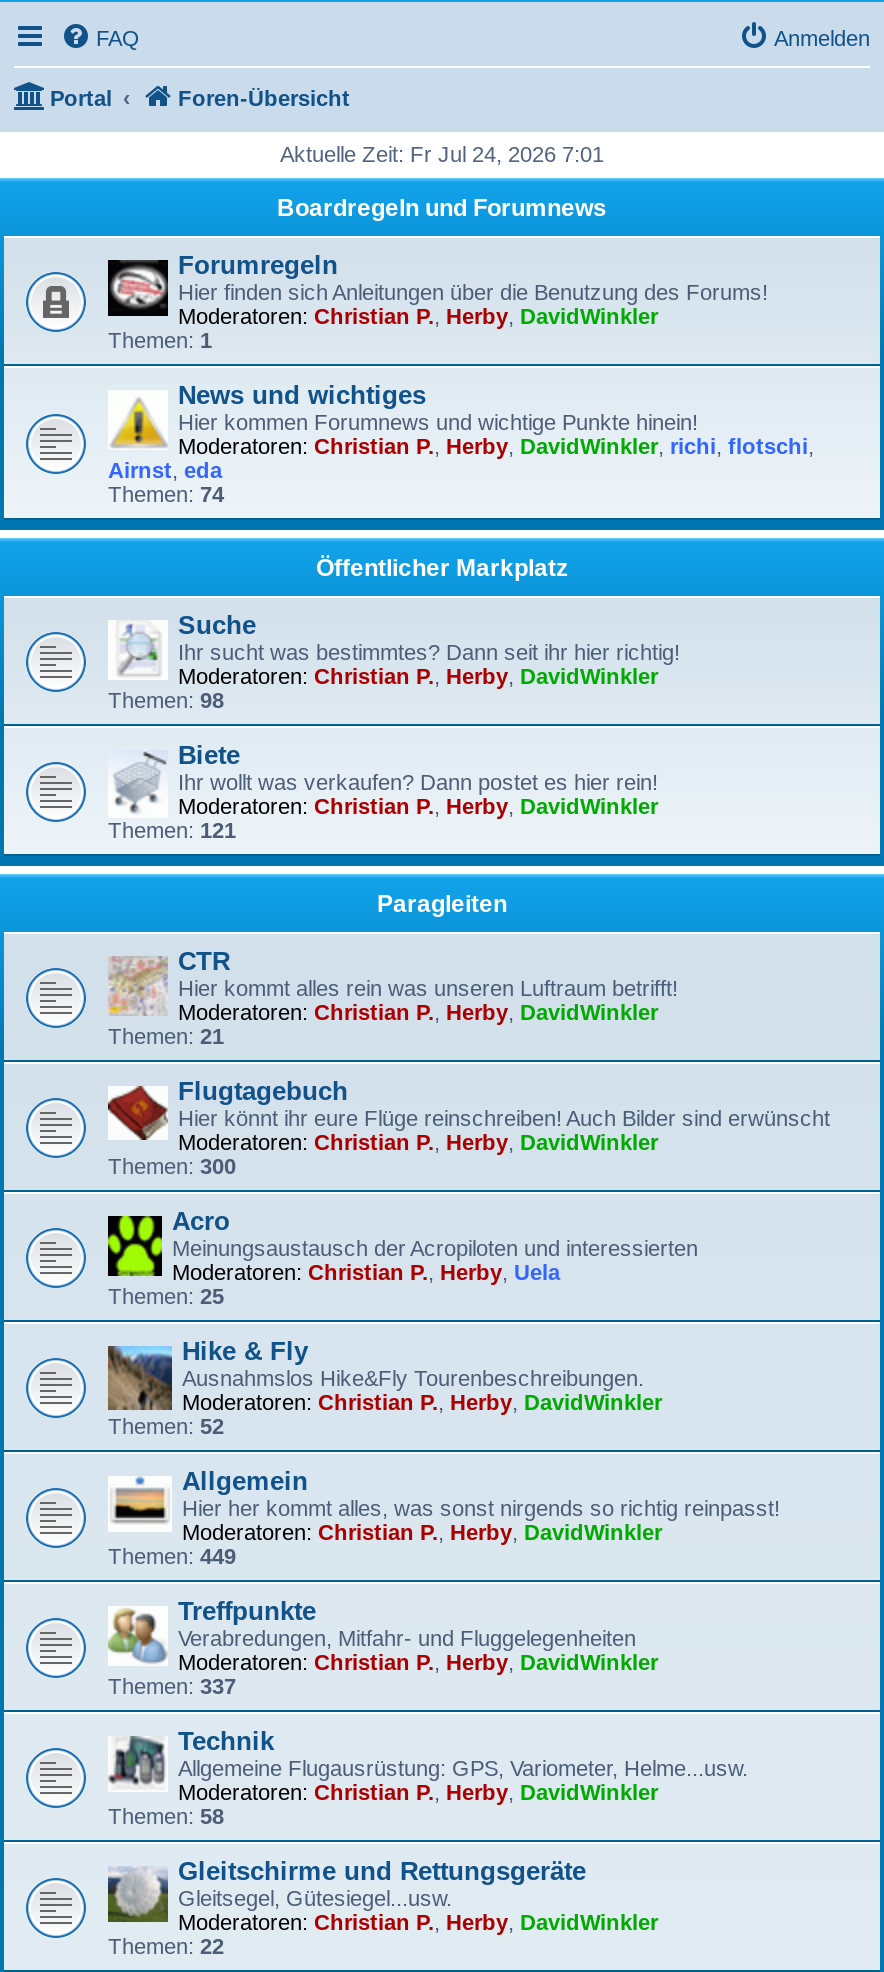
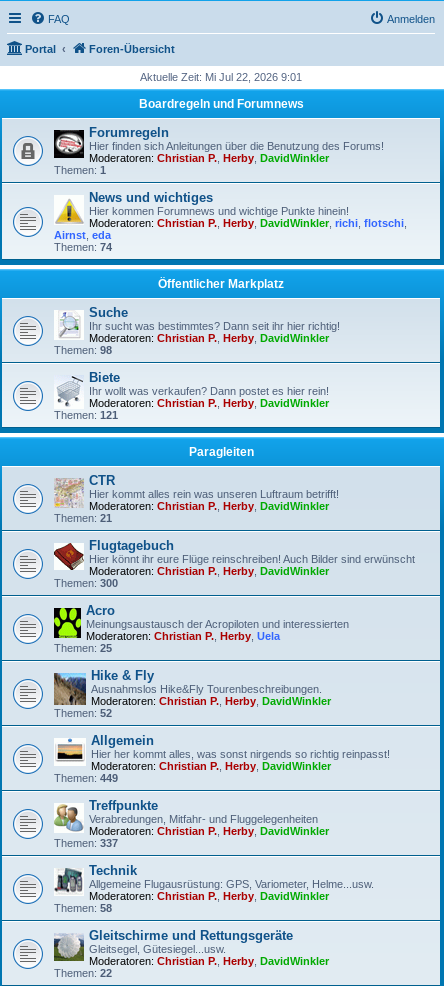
- Aktuelle Zeit: Fr Jul 24, 2026 7:01
+ Aktuelle Zeit: Mi Jul 22, 2026 9:01
